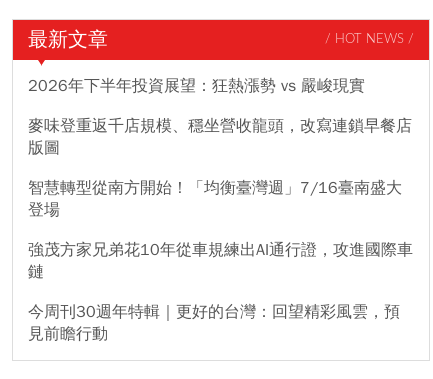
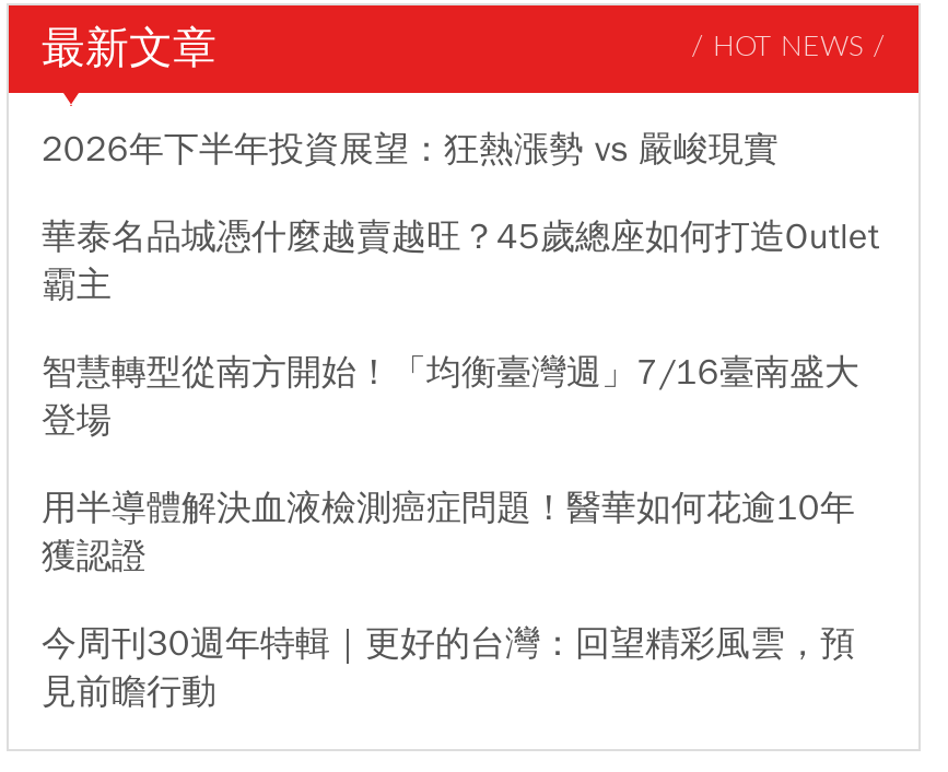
- 麥味登重返千店規模、穩坐營收龍頭，改寫連鎖早餐店
- 版圖
+ 華泰名品城憑什麼越賣越旺？45歲總座如何打造Outlet
+ 霸主

- 強茂方家兄弟花10年從車規練出AI通行證，攻進國際車
- 鏈
+ 用半導體解決血液檢測癌症問題！醫華如何花逾10年
+ 獲認證
